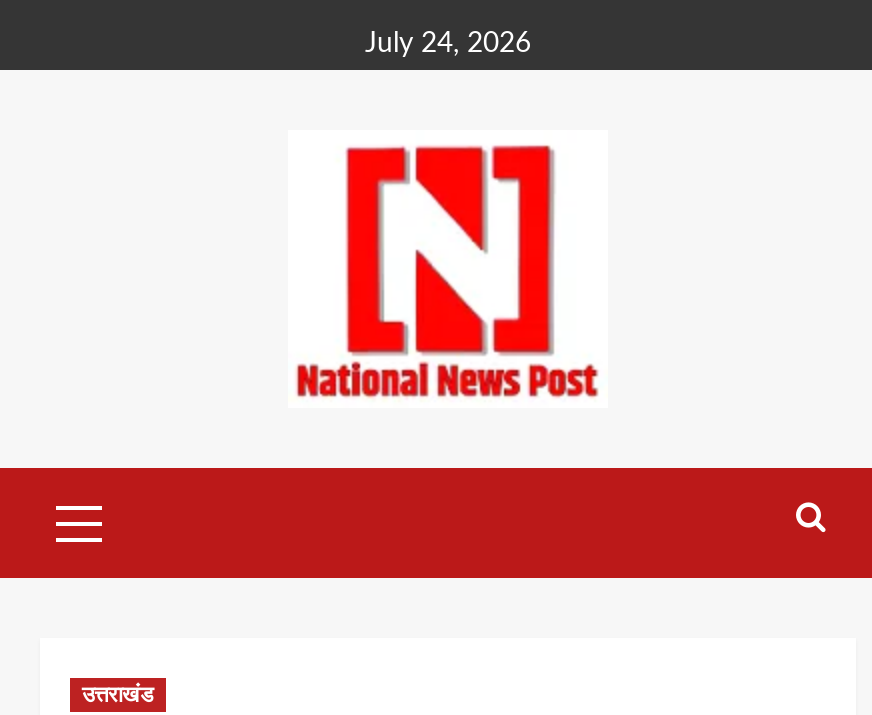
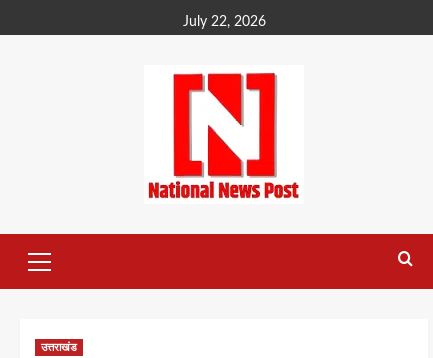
- July 24, 2026
+ July 22, 2026
